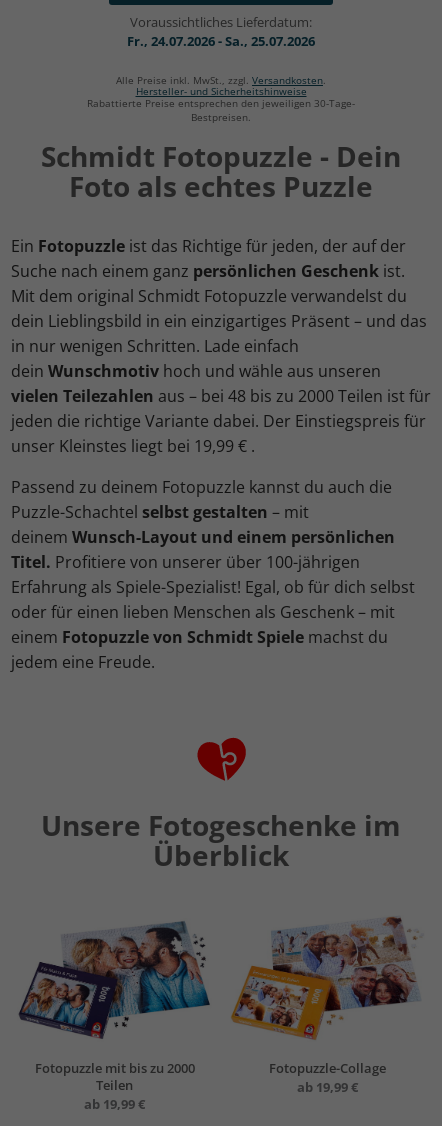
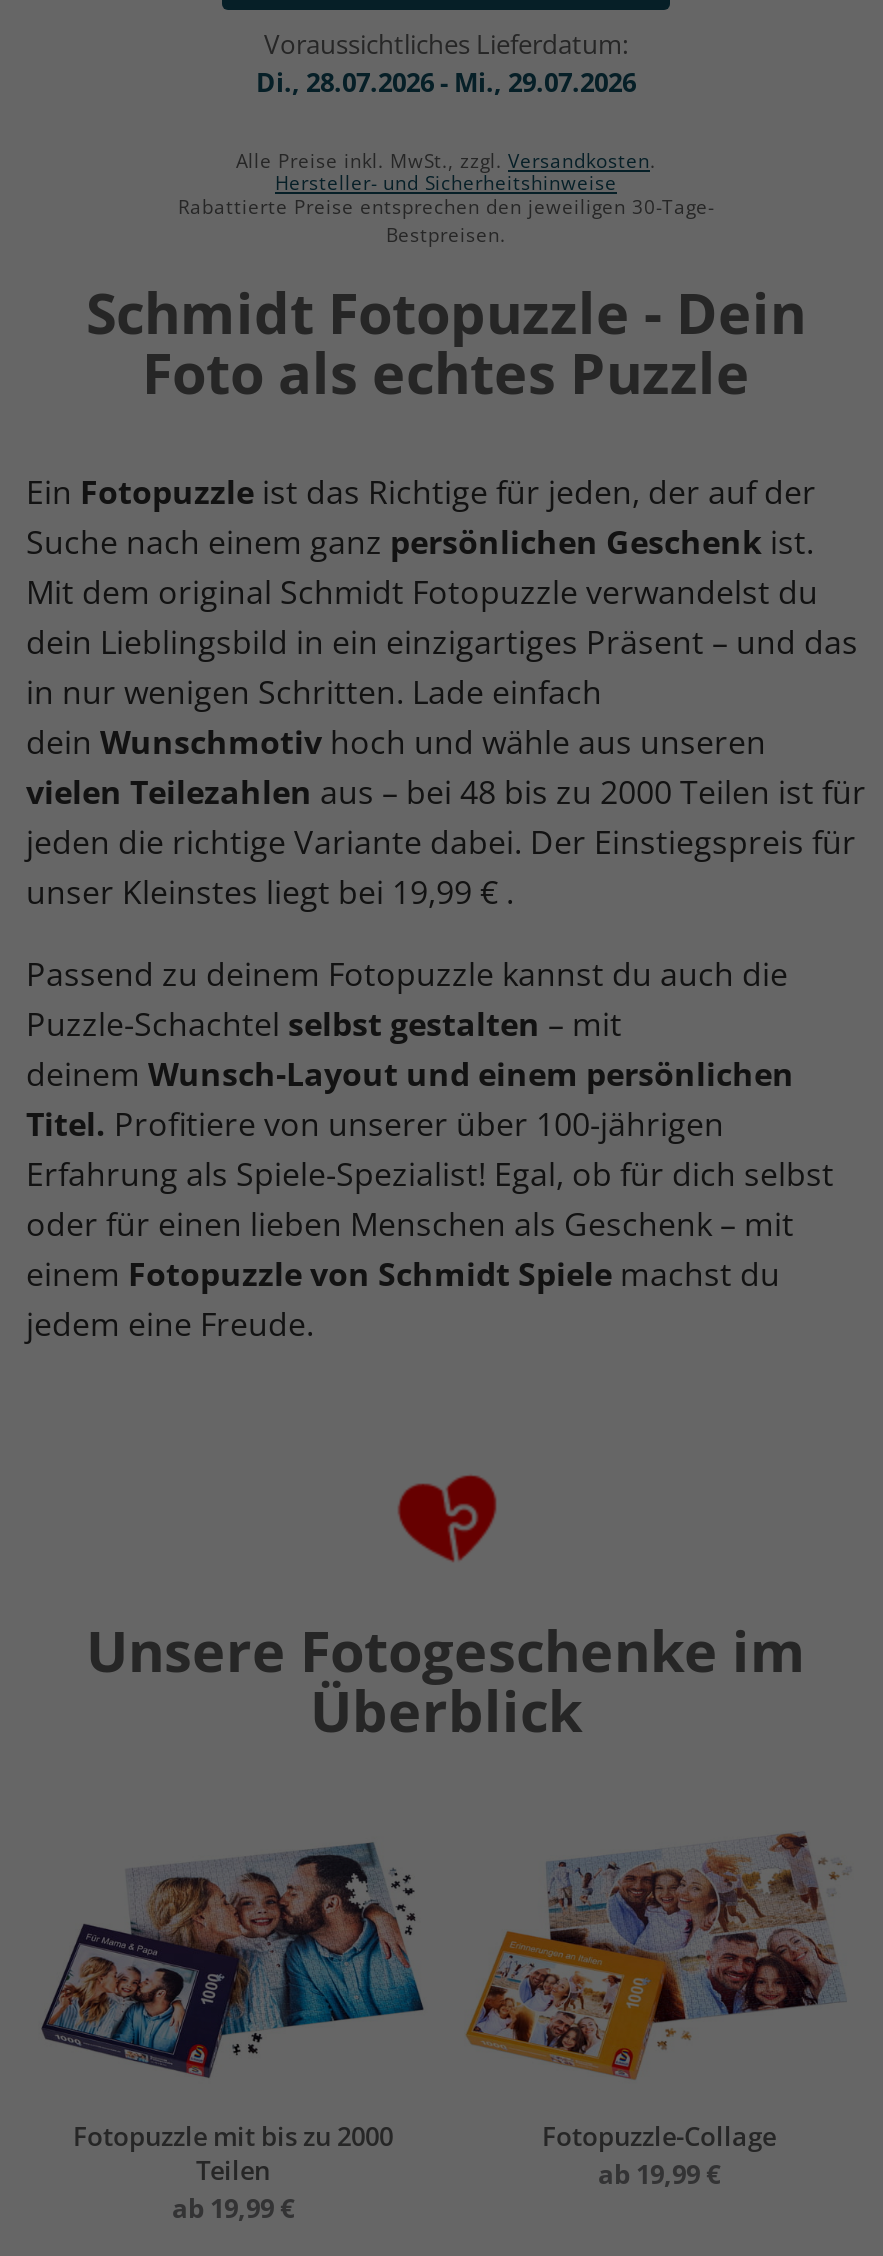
- Fr., 24.07.2026 - Sa., 25.07.2026
+ Di., 28.07.2026 - Mi., 29.07.2026
